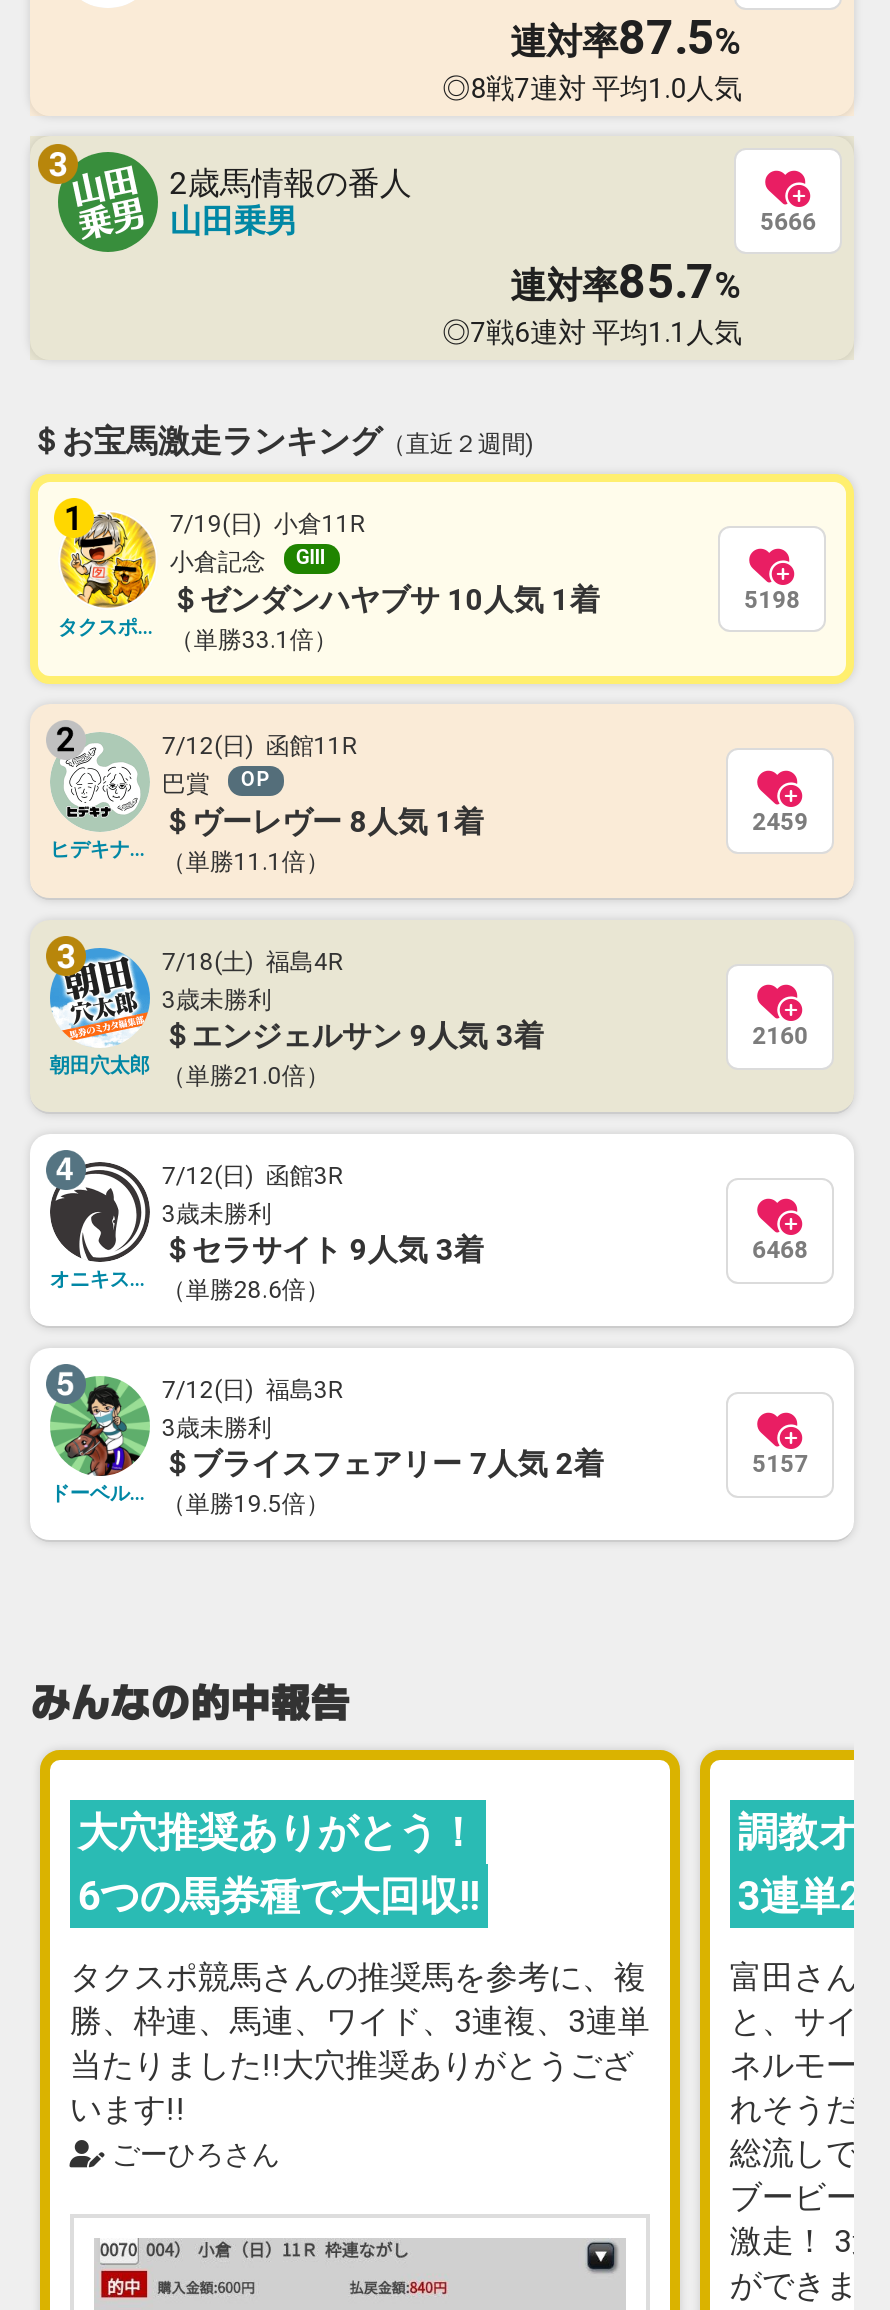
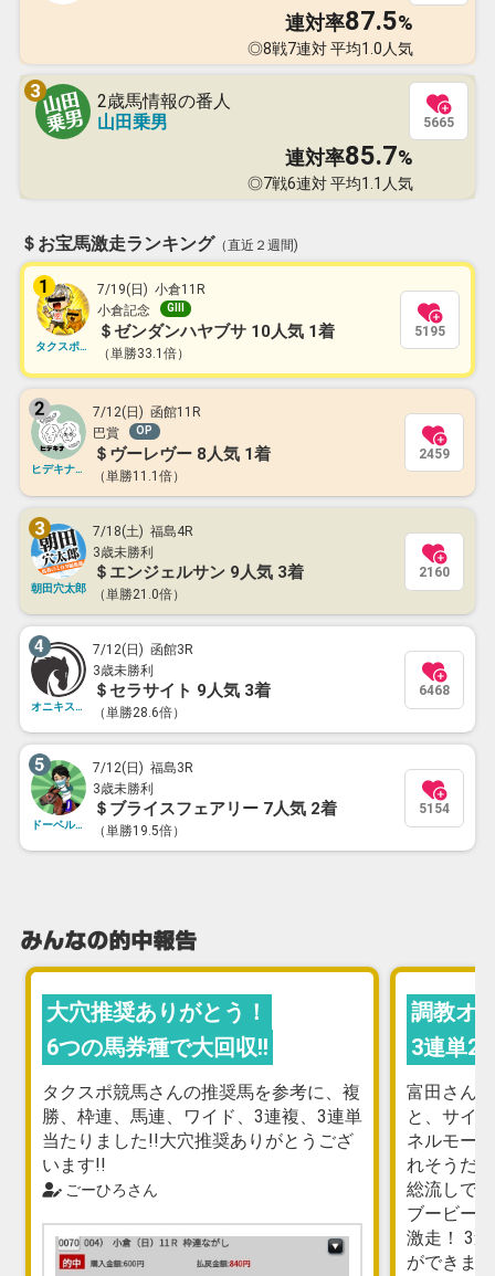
- 5666
+ 5665

- 5198
+ 5195

- 5157
+ 5154
